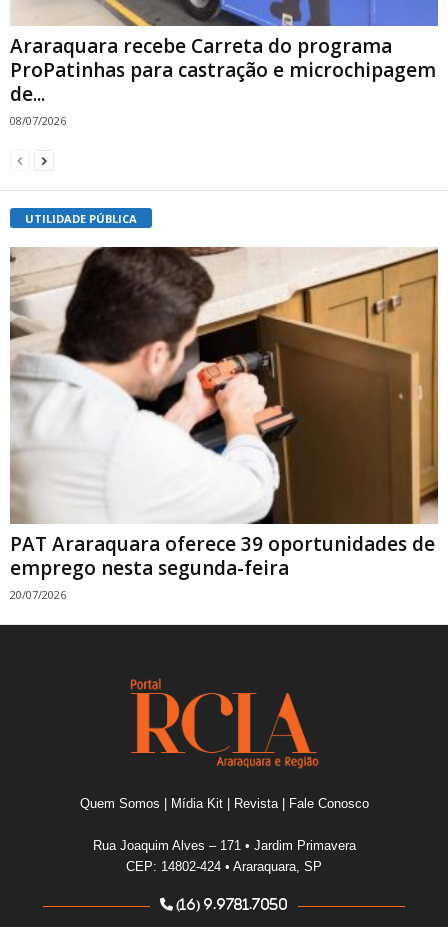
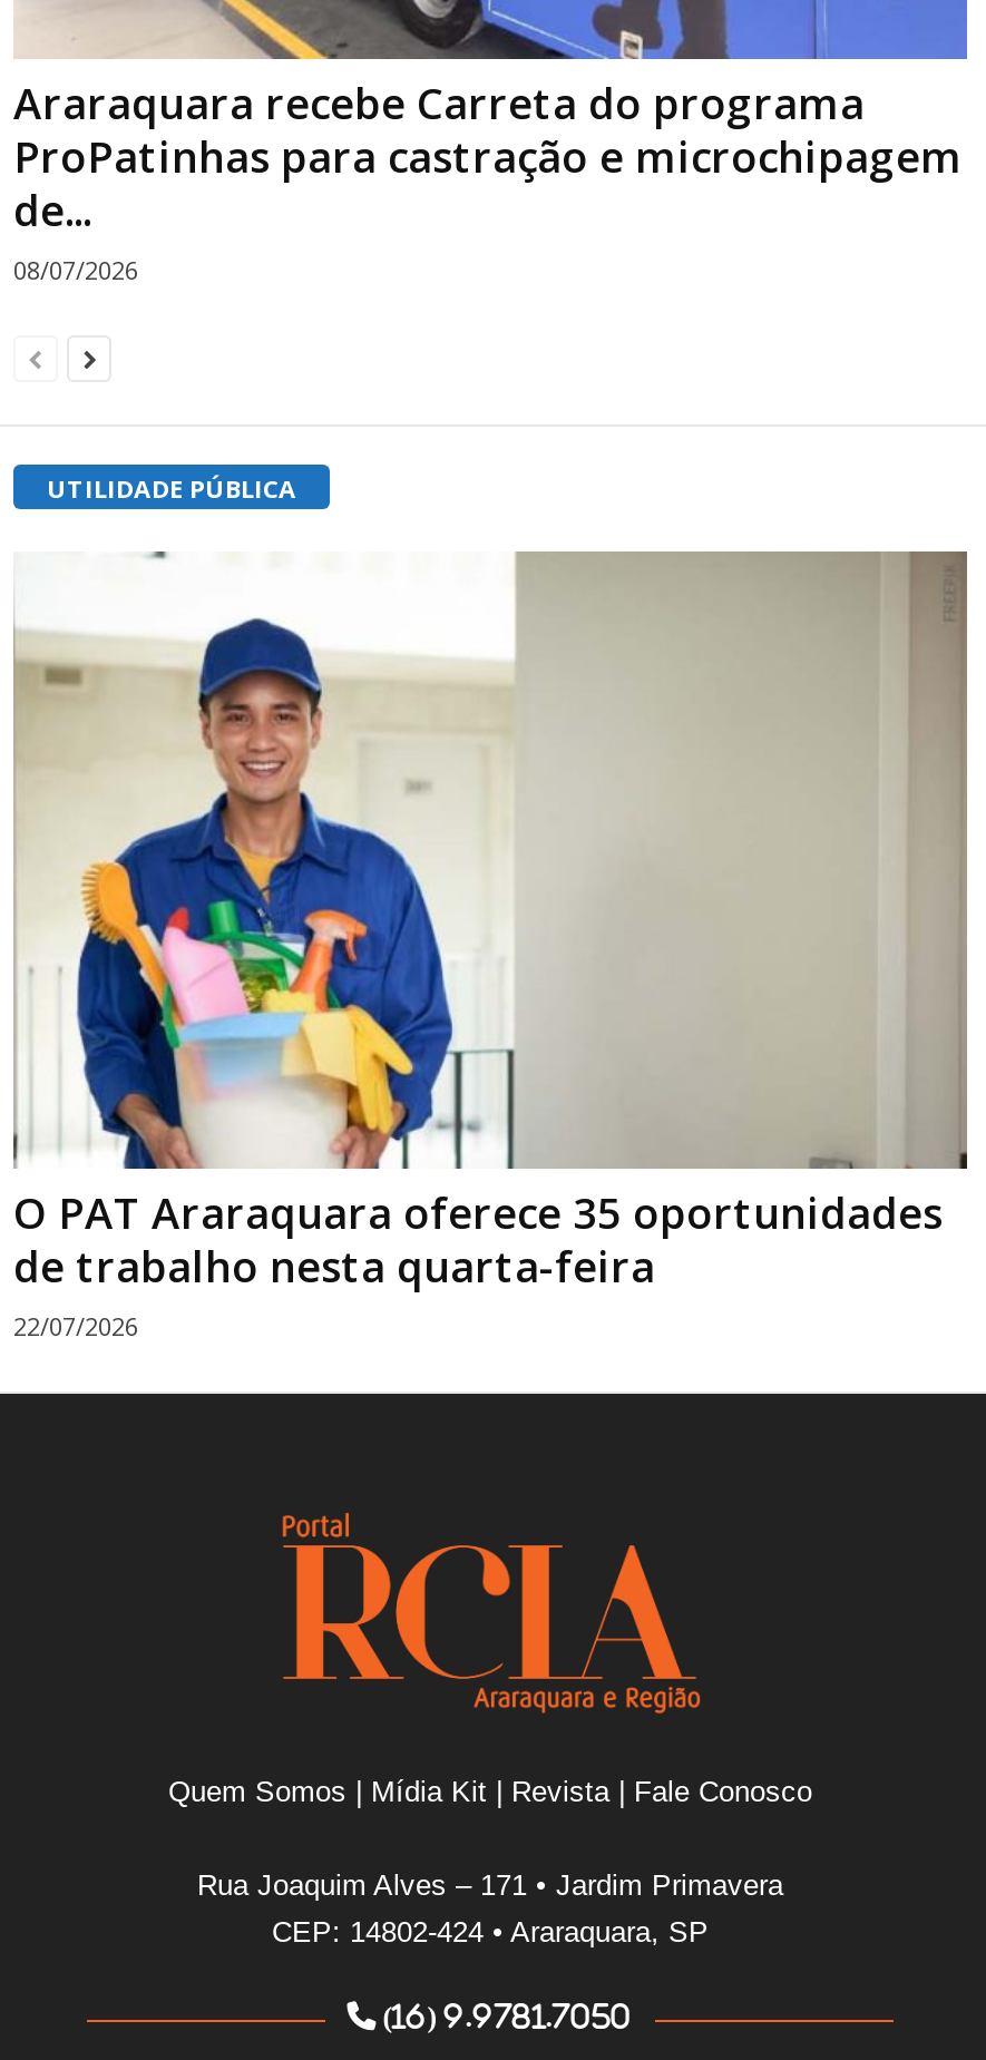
- [image]
- PAT Araraquara oferece 39 oportunidades de
- emprego nesta segunda-feira
- 20/07/2026
+ [image]
+ O PAT Araraquara oferece 35 oportunidades
+ de trabalho nesta quarta-feira
+ 22/07/2026
